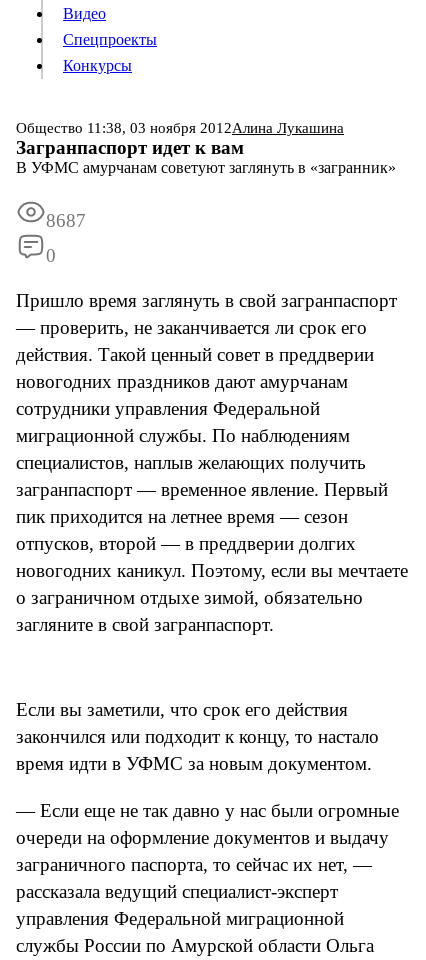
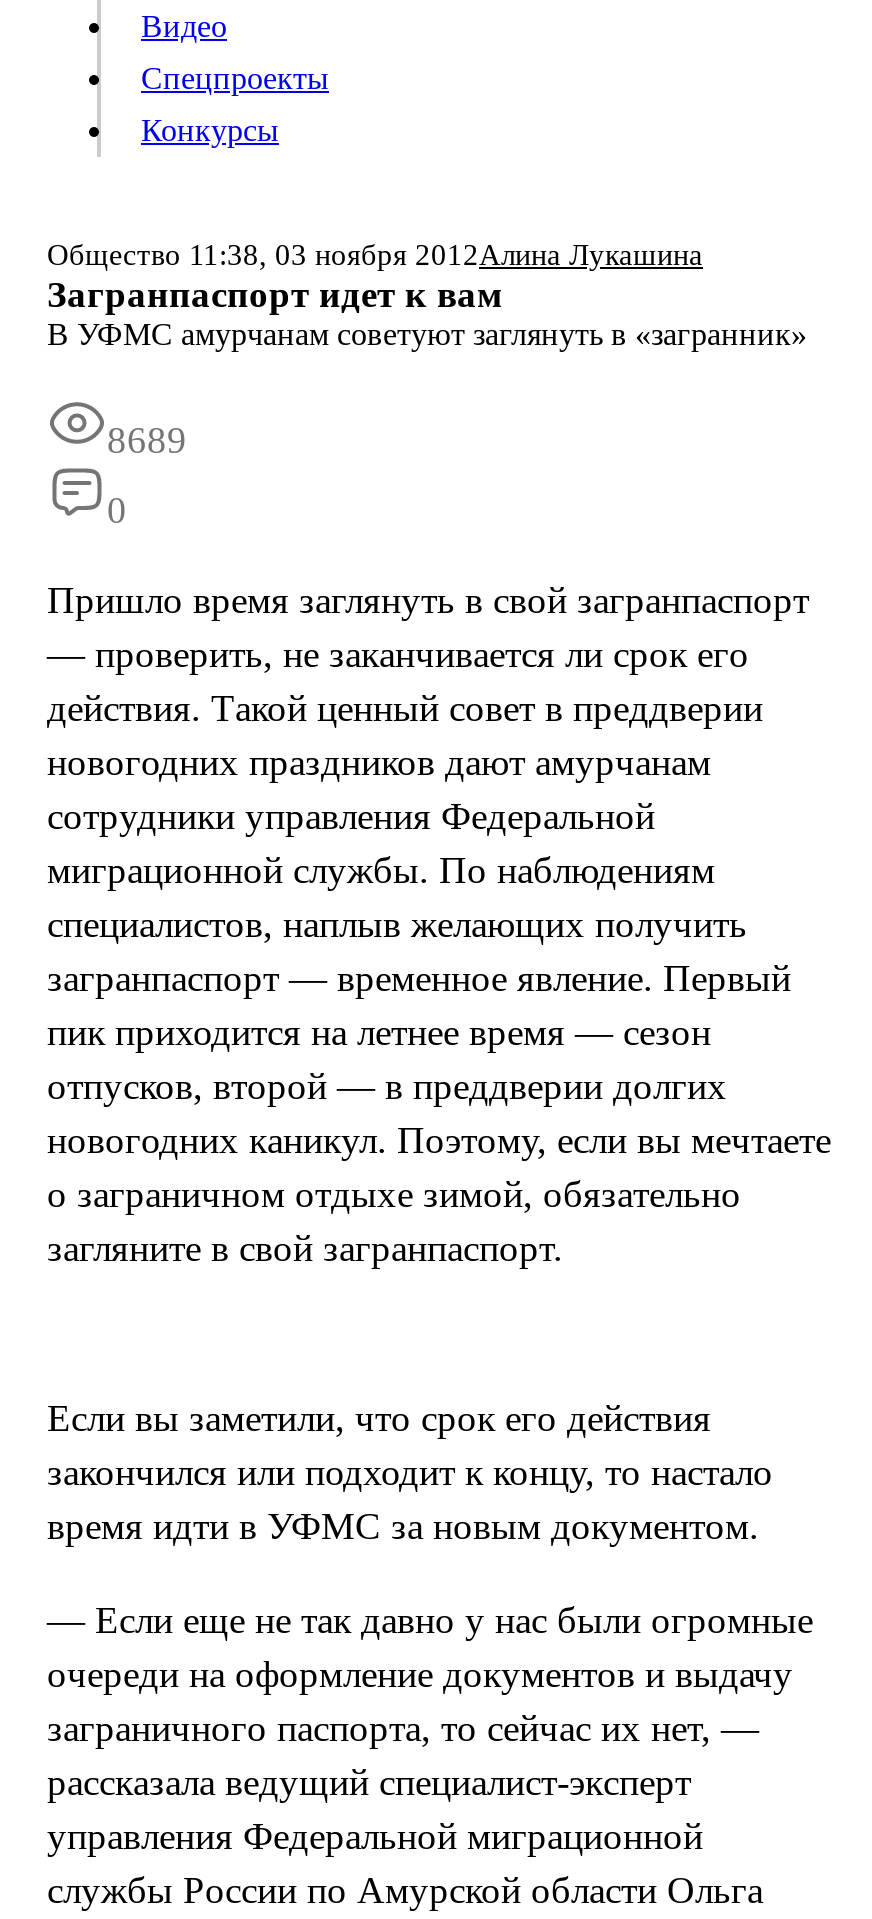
- 8687
+ 8689
